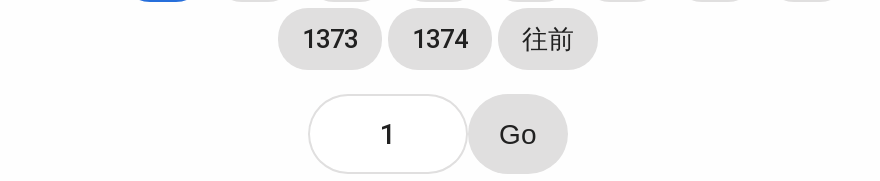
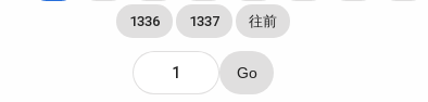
- 1373
+ 1336

- 1374
+ 1337
